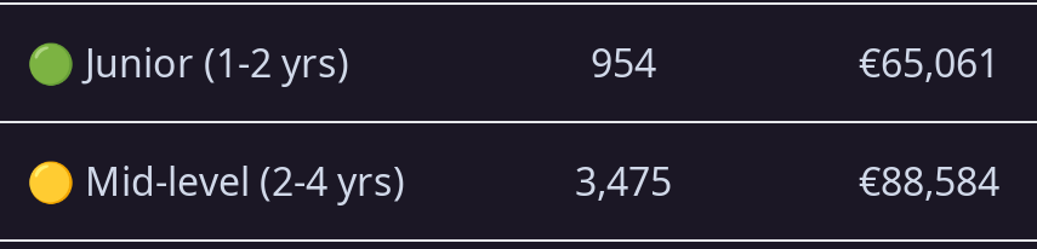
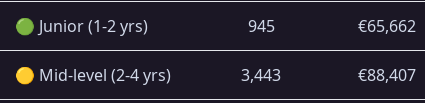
- 954
+ 945

- €65,061
+ €65,662

- 3,475
+ 3,443

- €88,584
+ €88,407
